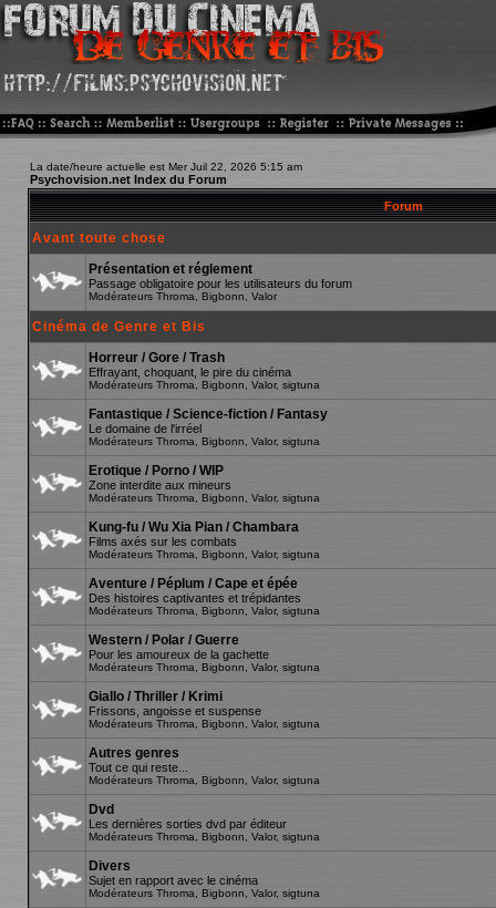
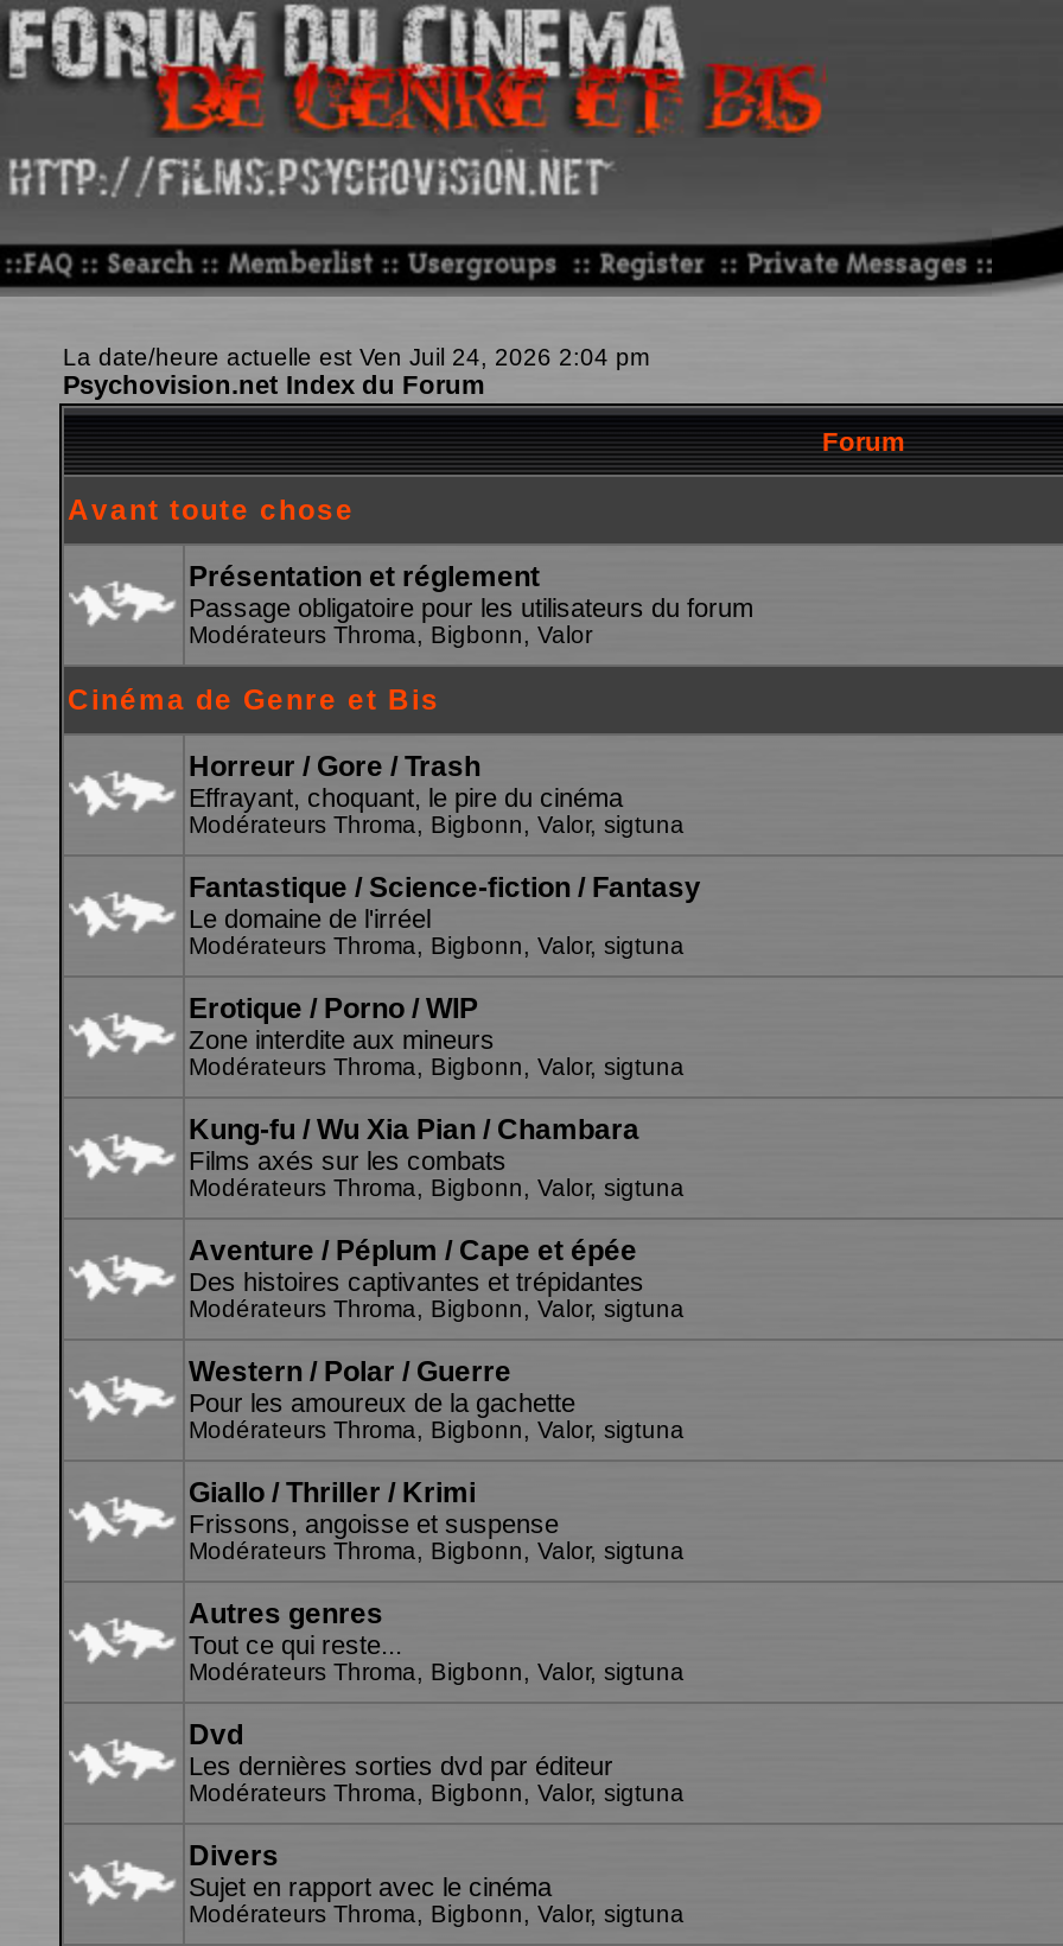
- La date/heure actuelle est Mer Juil 22, 2026 5:15 am
+ La date/heure actuelle est Ven Juil 24, 2026 2:04 pm
